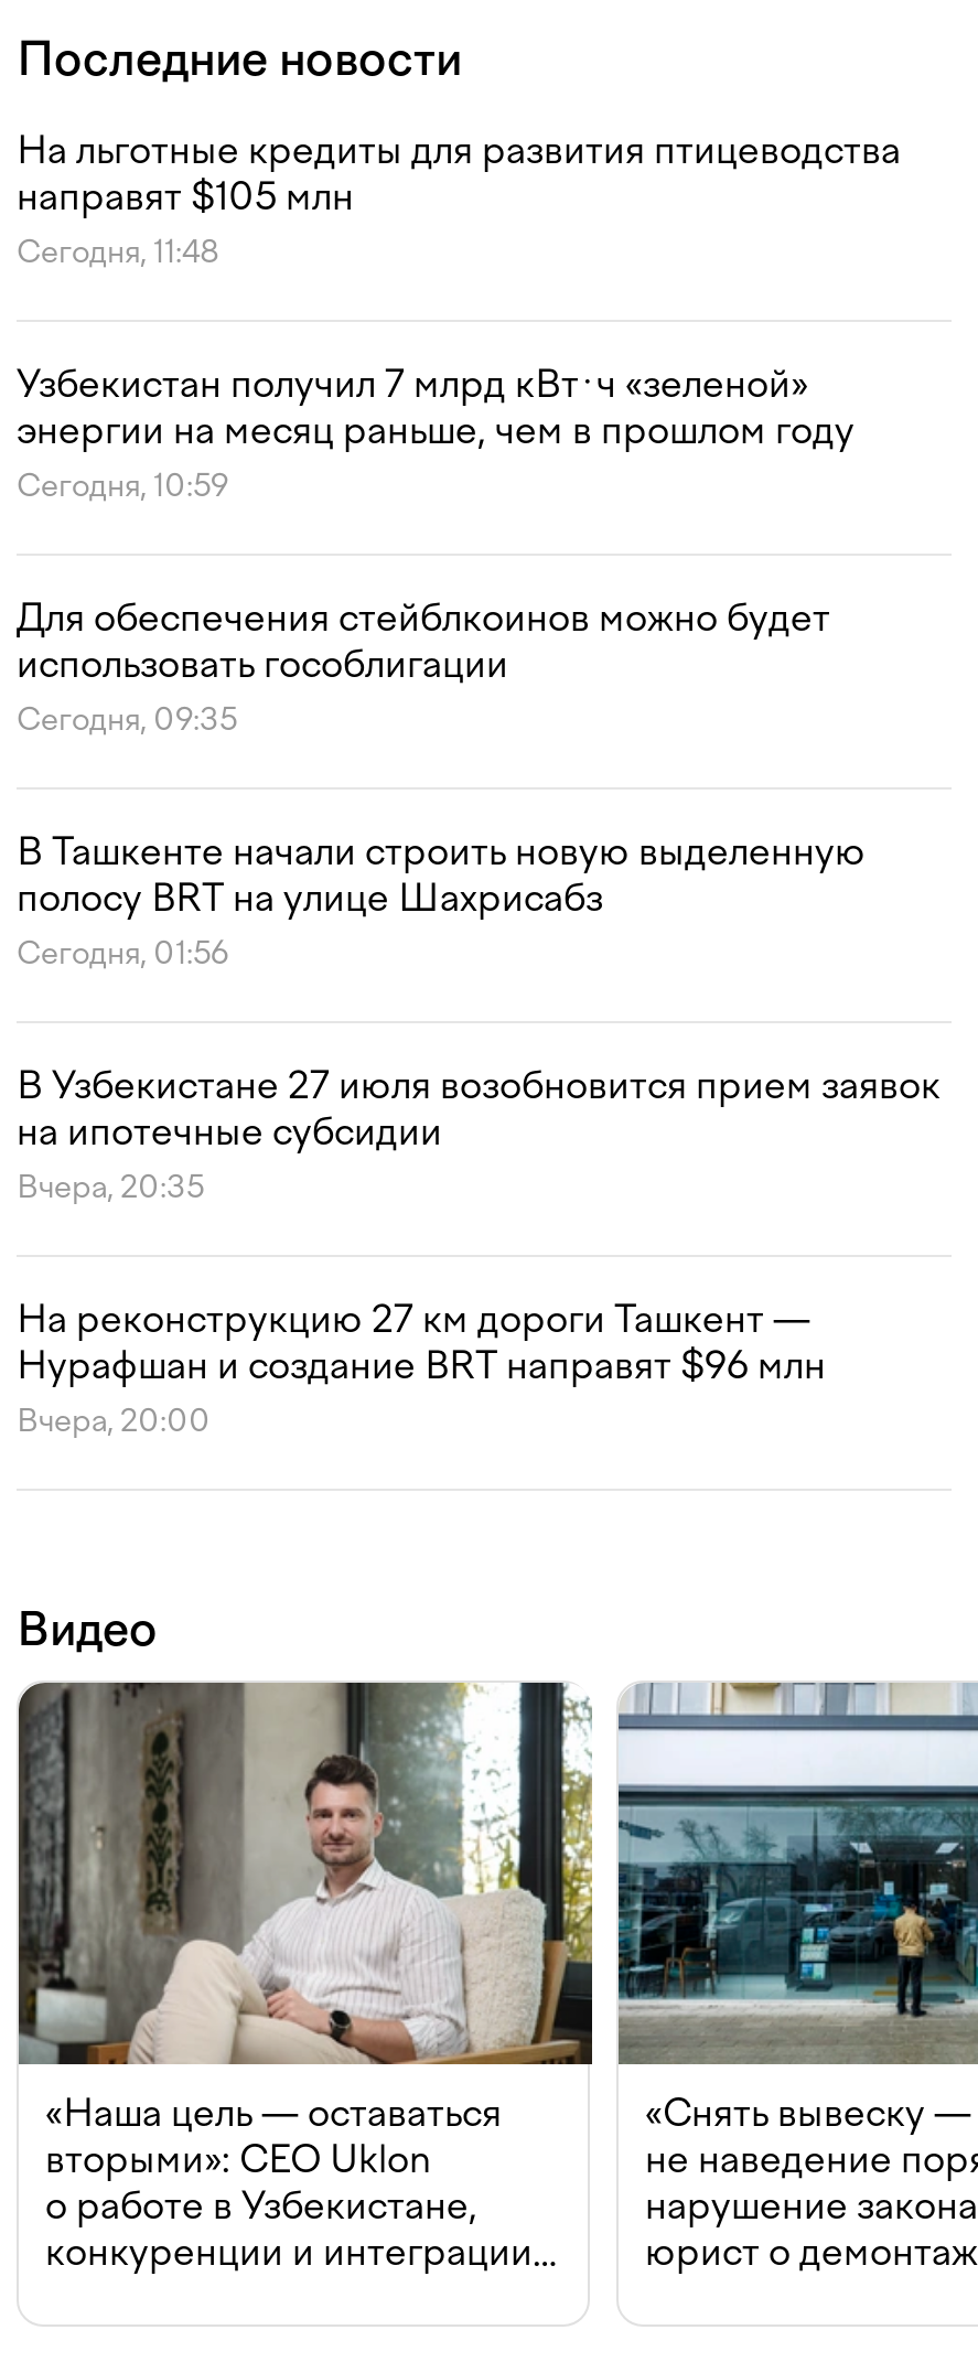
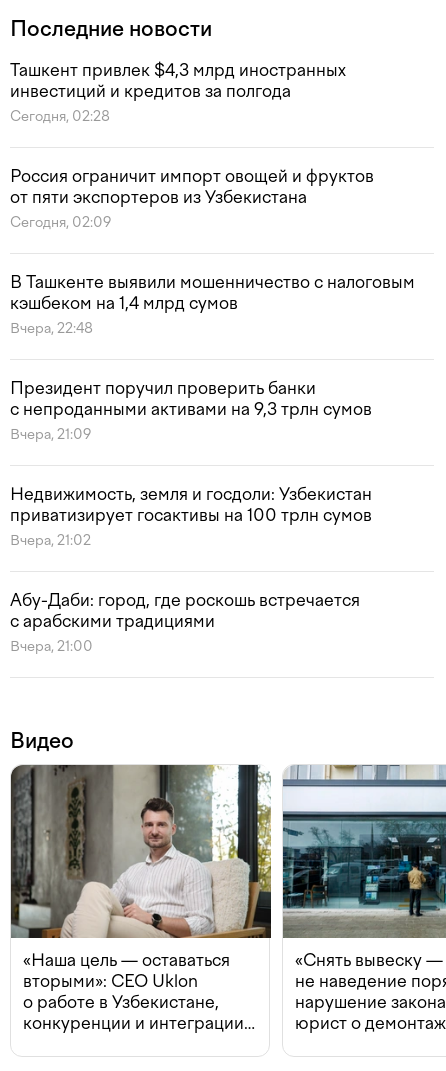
- На льготные кредиты для развития птицеводства
- направят $105 млн
- Сегодня, 11:48
+ Ташкент привлек $4,3 млрд иностранных
+ инвестиций и кредитов за полгода
+ Сегодня, 02:28

- Узбекистан получил 7 млрд кВт·ч «зеленой»
- энергии на месяц раньше, чем в прошлом году
- Сегодня, 10:59
+ Россия ограничит импорт овощей и фруктов
+ от пяти экспортеров из Узбекистана
+ Сегодня, 02:09

- Для обеспечения стейблкоинов можно будет
- использовать гособлигации
- Сегодня, 09:35
+ В Ташкенте выявили мошенничество с налоговым
+ кэшбеком на 1,4 млрд сумов
+ Вчера, 22:48

- В Ташкенте начали строить новую выделенную
- полосу BRT на улице Шахрисабз
- Сегодня, 01:56
+ Президент поручил проверить банки
+ с непроданными активами на 9,3 трлн сумов
+ Вчера, 21:09

- В Узбекистане 27 июля возобновится прием заявок
- на ипотечные субсидии
- Вчера, 20:35
+ Недвижимость, земля и госдоли: Узбекистан
+ приватизирует госактивы на 100 трлн сумов
+ Вчера, 21:02

- На реконструкцию 27 км дороги Ташкент —
- Нурафшан и создание BRT направят $96 млн
- Вчера, 20:00
+ Абу-Даби: город, где роскошь встречается
+ с арабскими традициями
+ Вчера, 21:00
